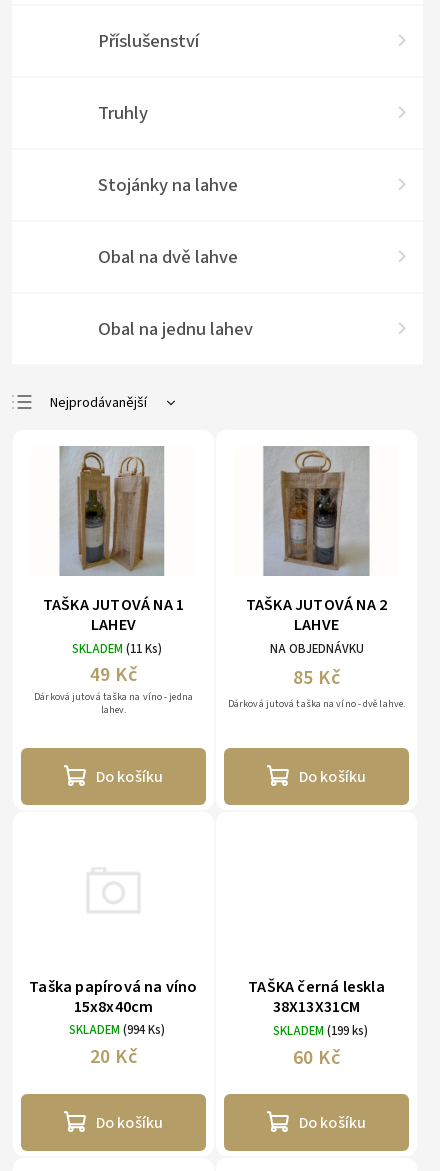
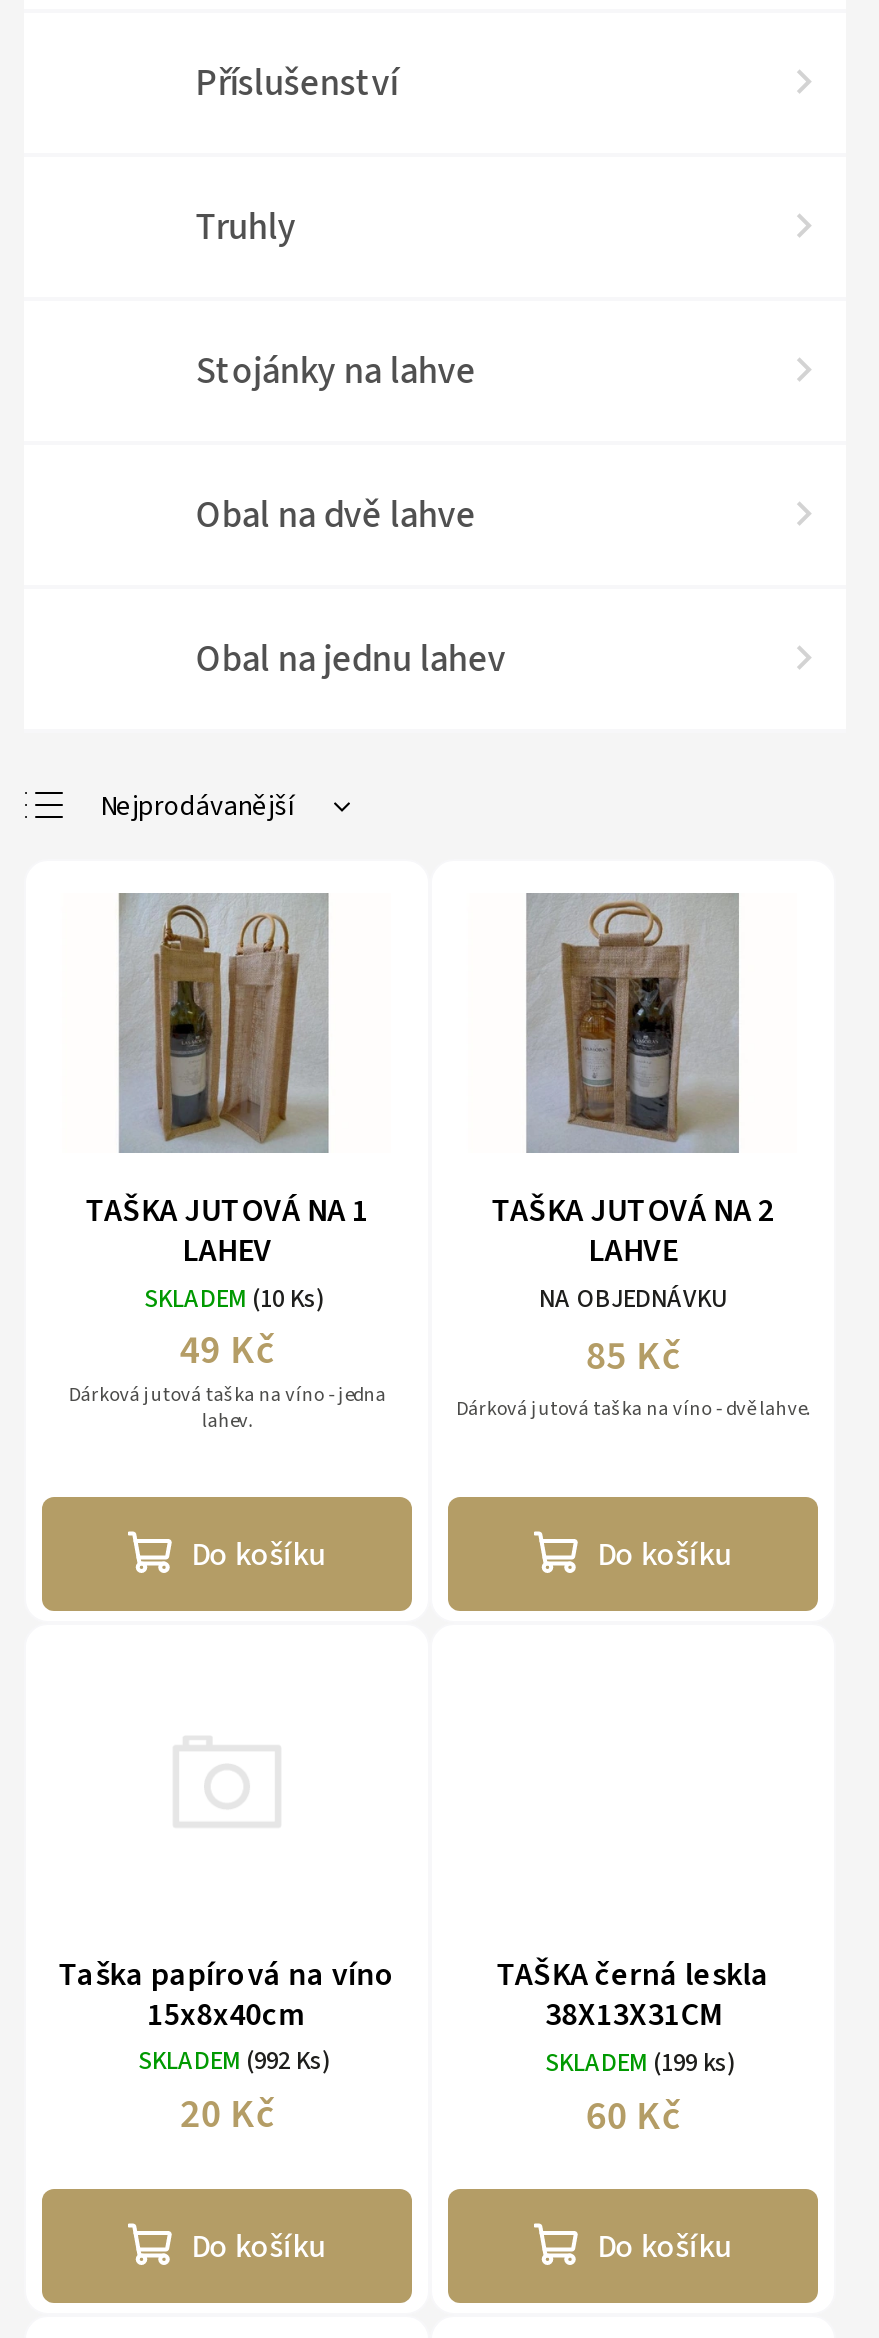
- SKLADEM (11 Ks)
+ SKLADEM (10 Ks)

- SKLADEM (994 Ks)
+ SKLADEM (992 Ks)
